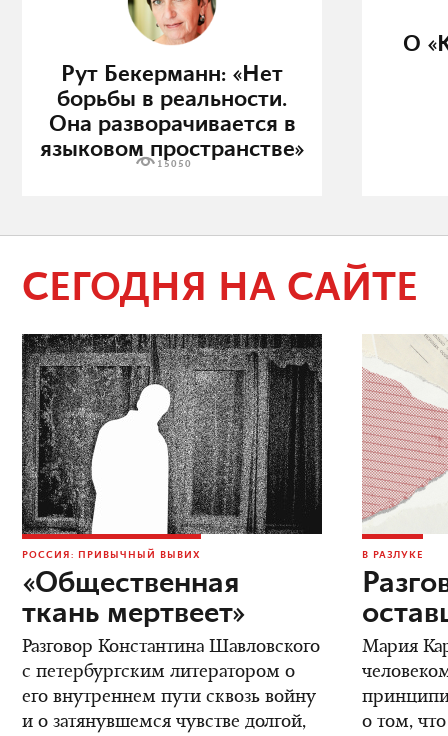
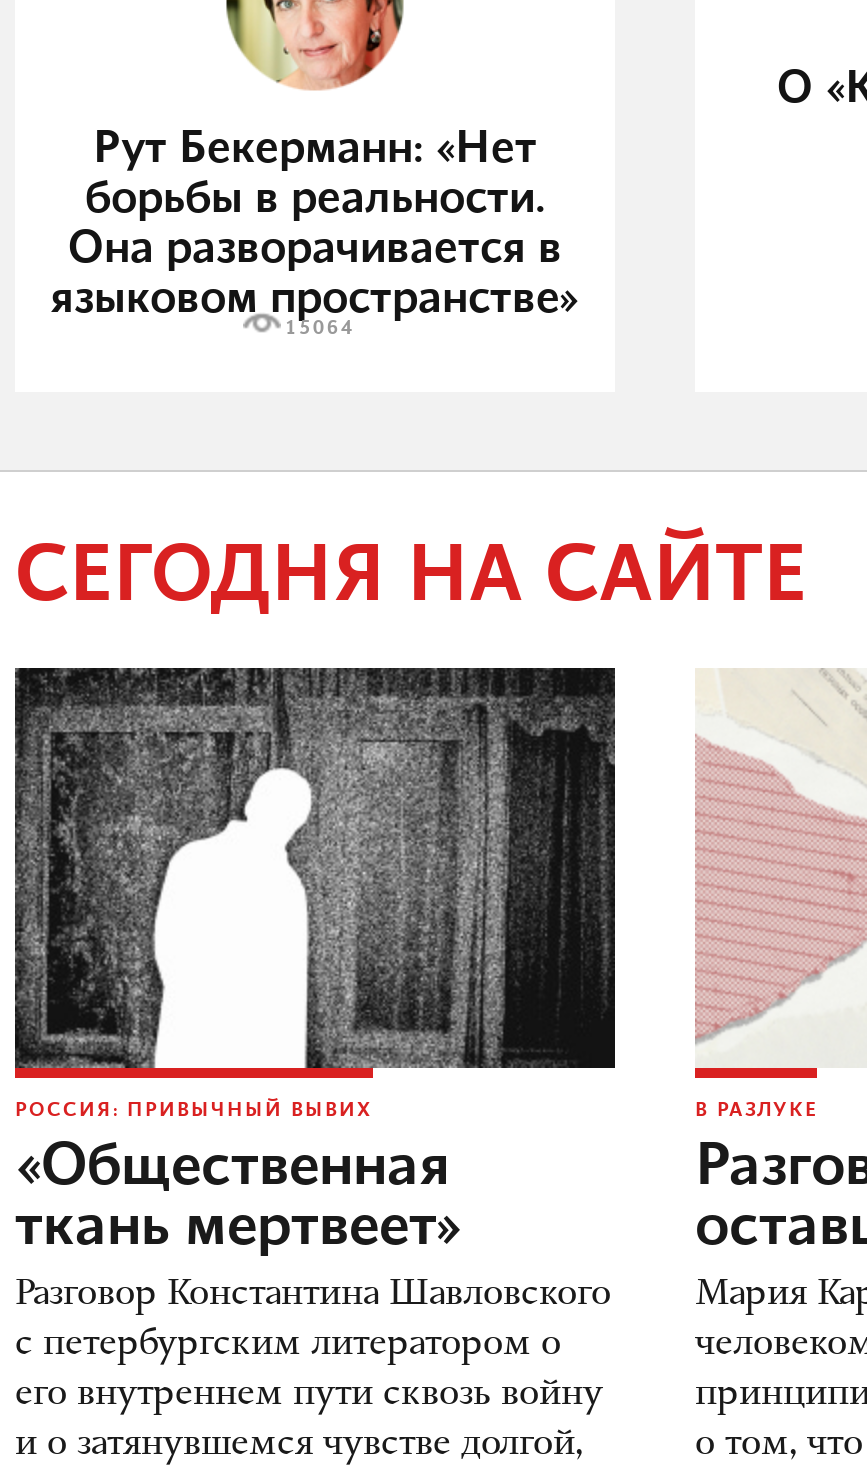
- 15050
+ 15064
